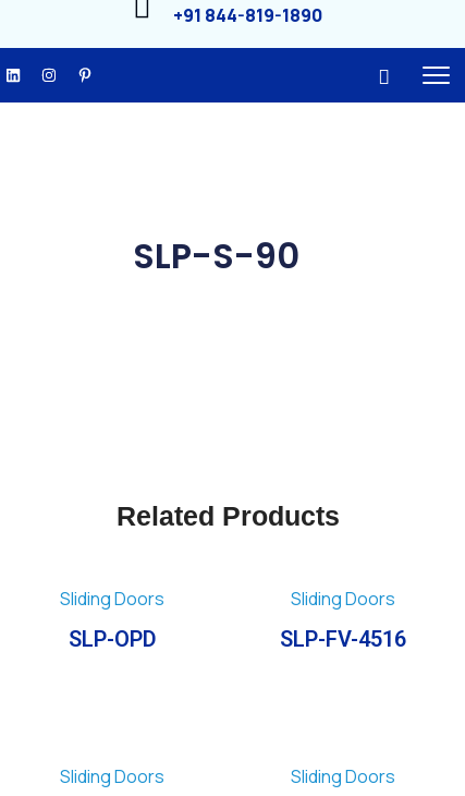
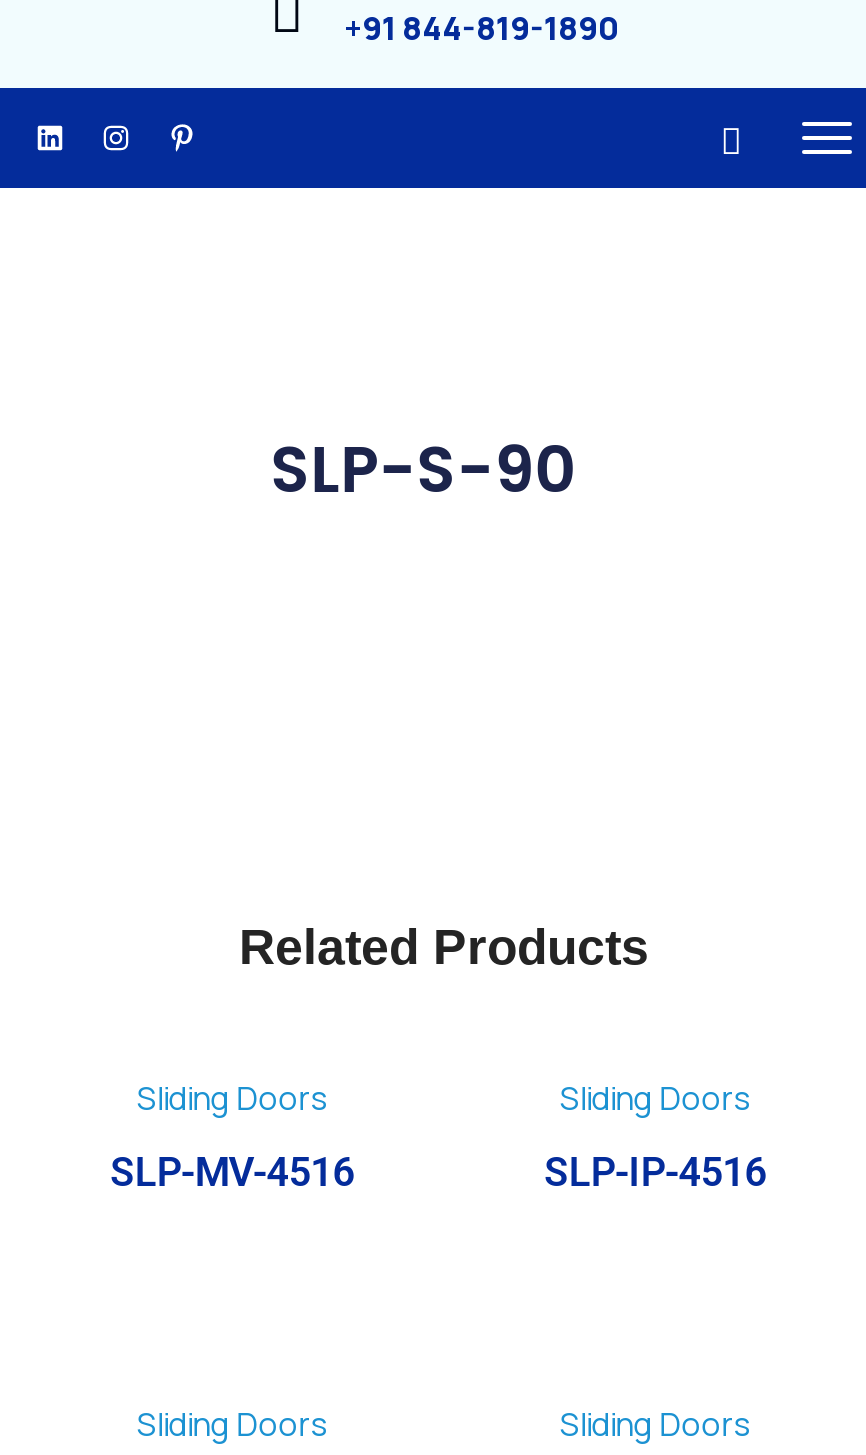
- SLP-OPD
+ SLP-MV-4516

- SLP-FV-4516
+ SLP-IP-4516
